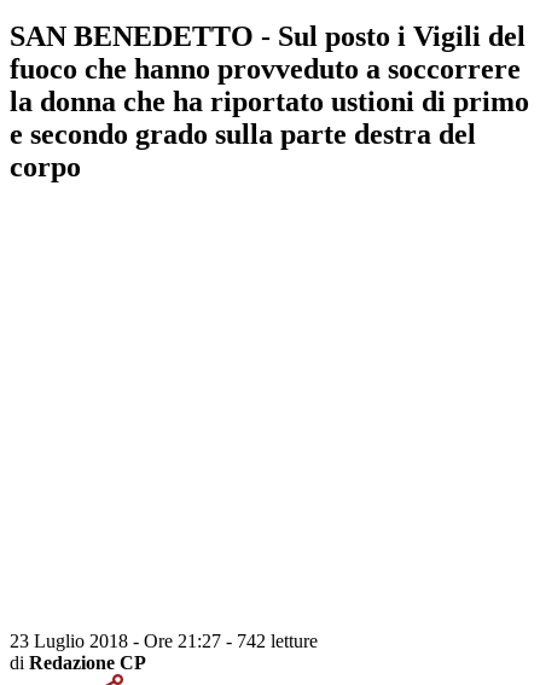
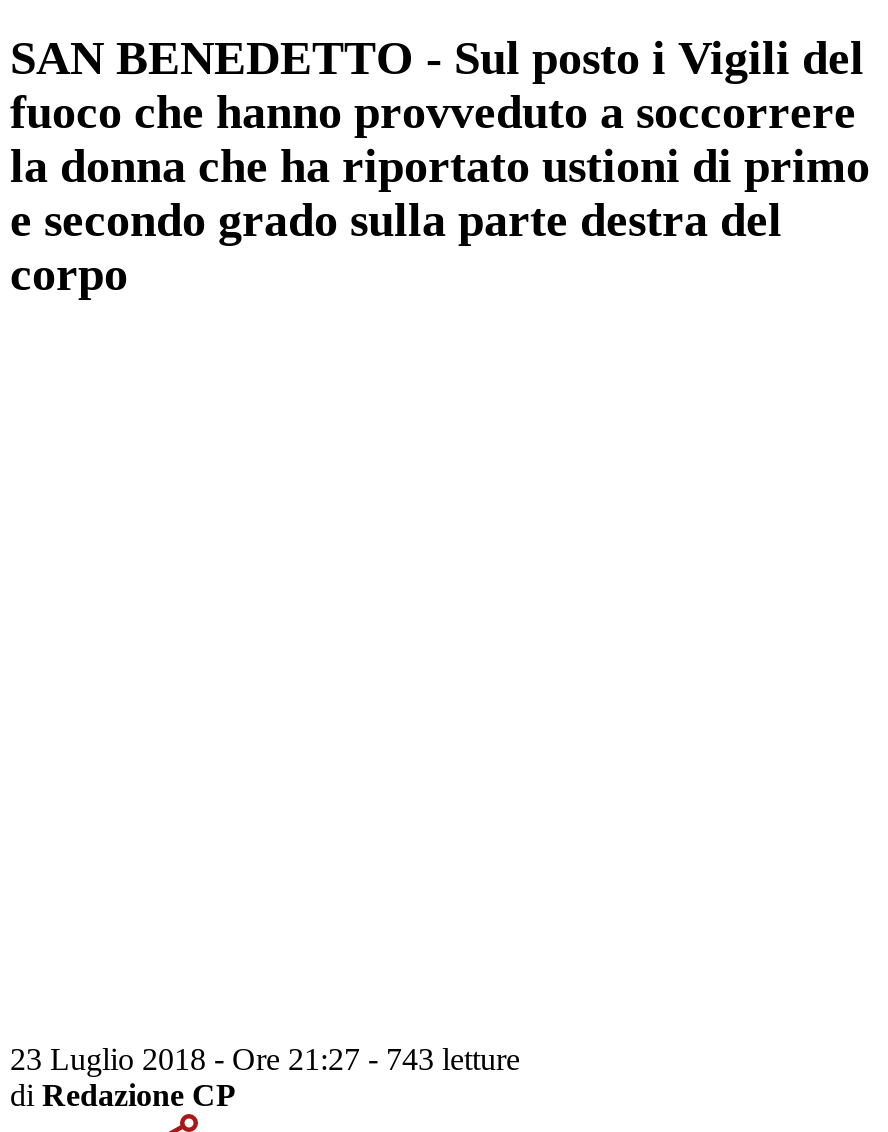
- 23 Luglio 2018 - Ore 21:27 - 742 letture
+ 23 Luglio 2018 - Ore 21:27 - 743 letture
